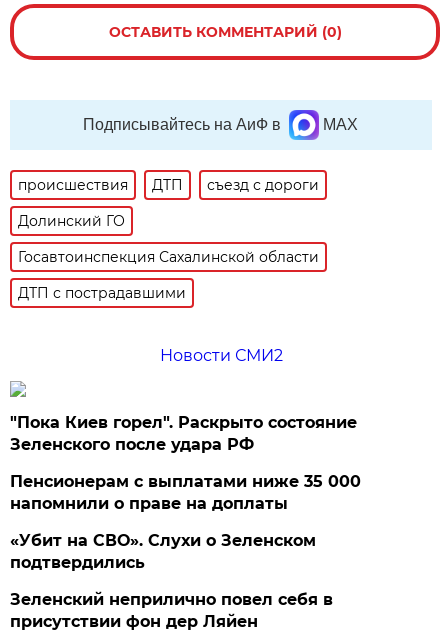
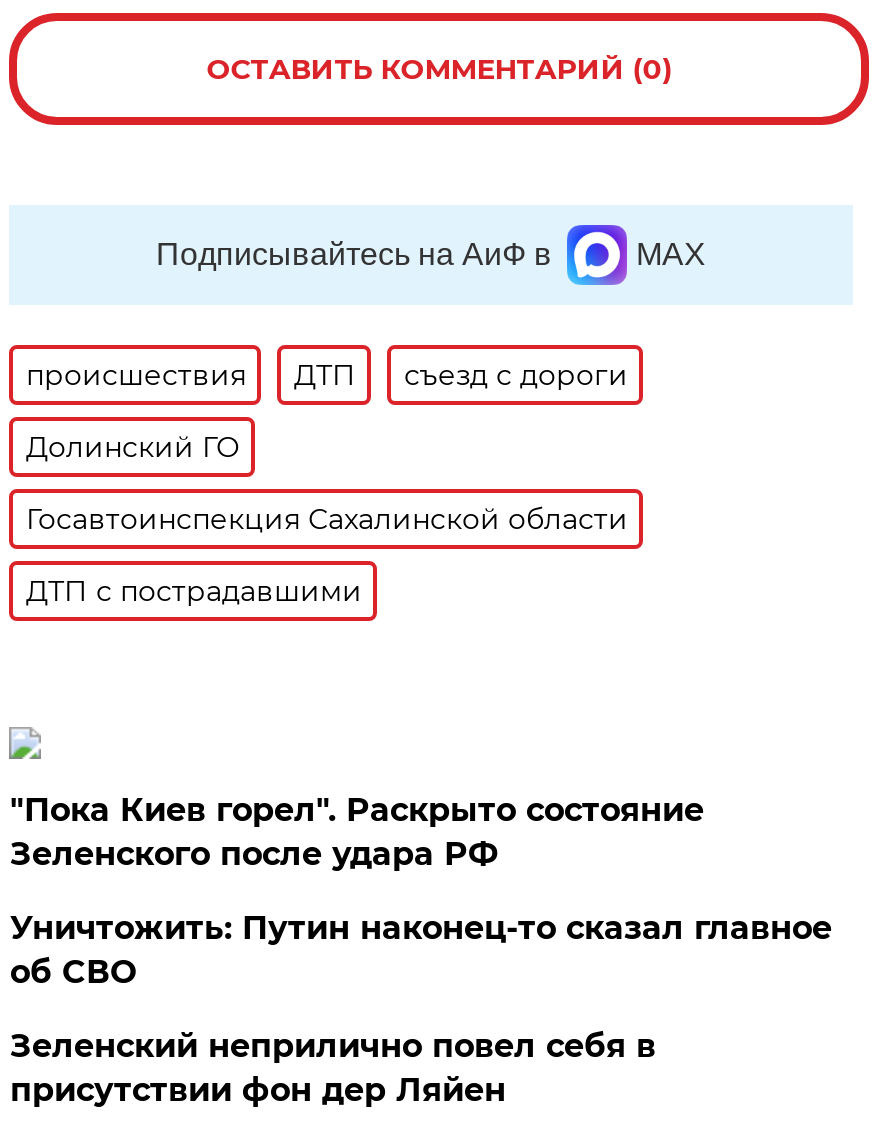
- Новости СМИ2

- Пенсионерам с выплатами ниже 35 000
- напомнили о праве на доплаты
- «Убит на СВО». Слухи о Зеленском
- подтвердились
+ Уничтожить: Путин наконец-то сказал главное
+ об СВО
